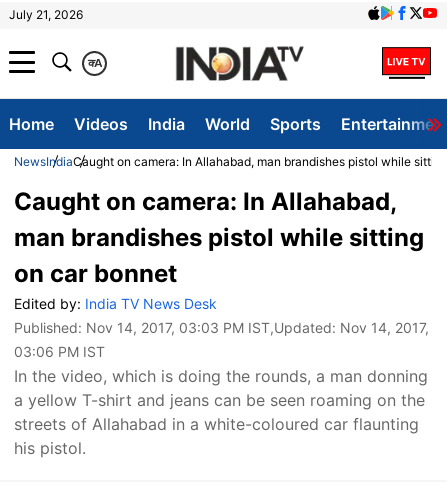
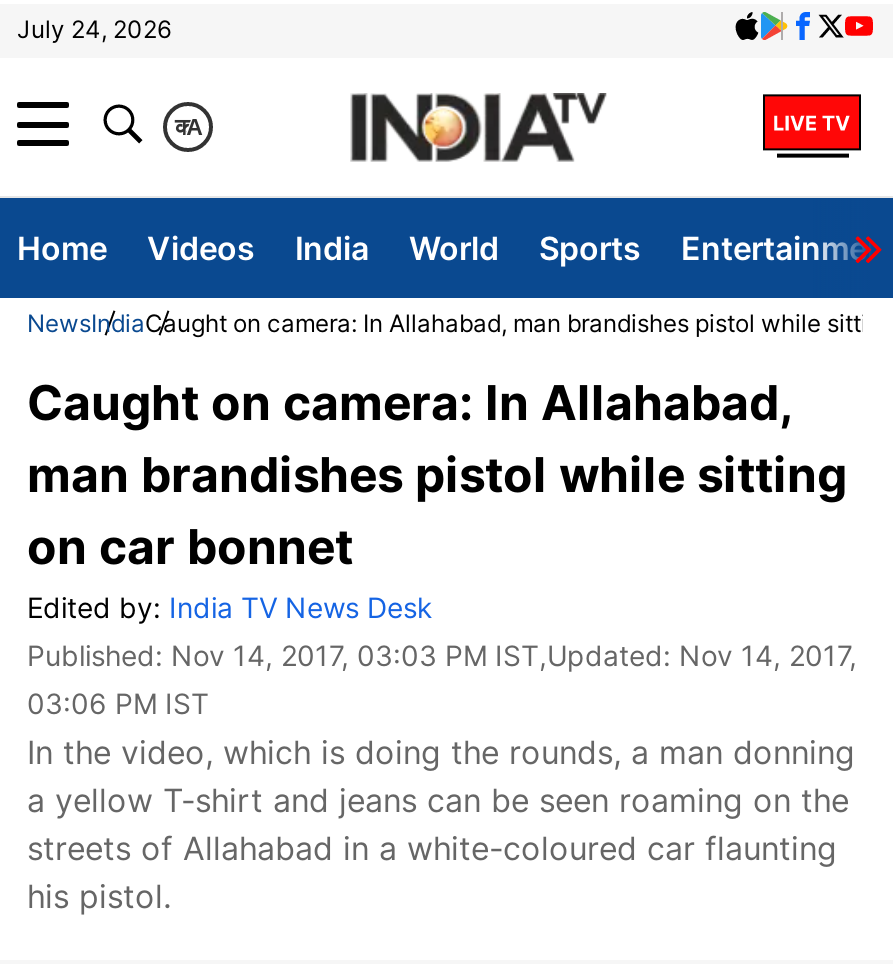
- July 21, 2026
+ July 24, 2026
